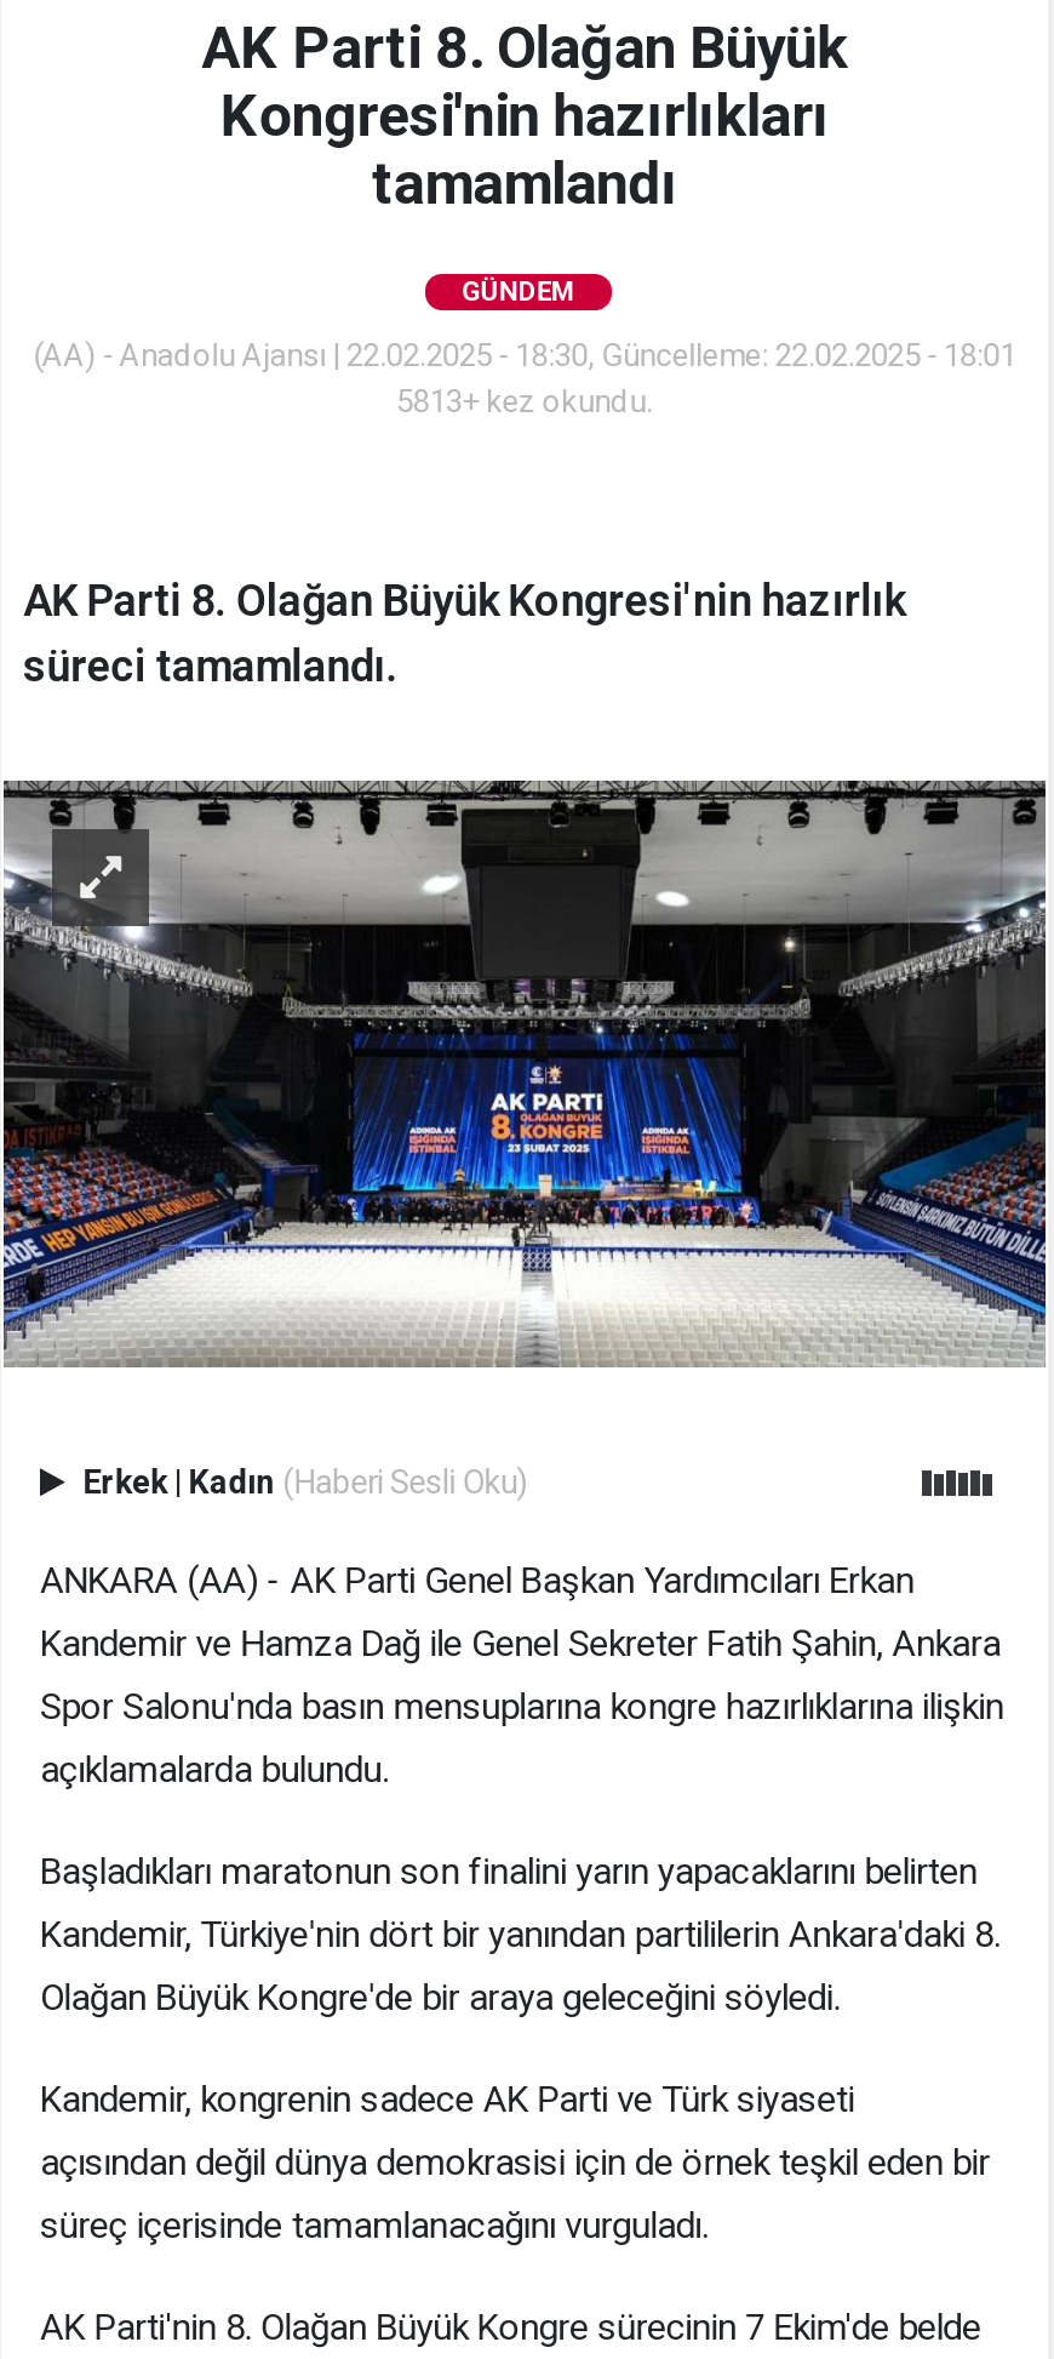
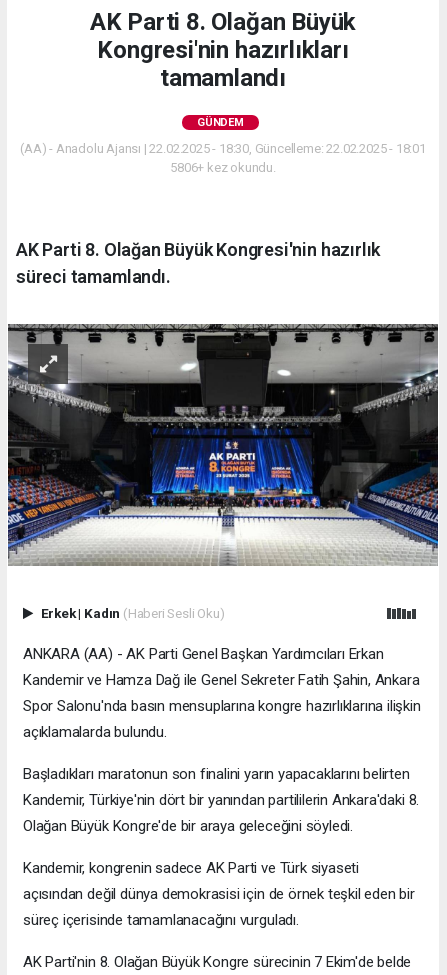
- 5813+ kez okundu.
+ 5806+ kez okundu.
